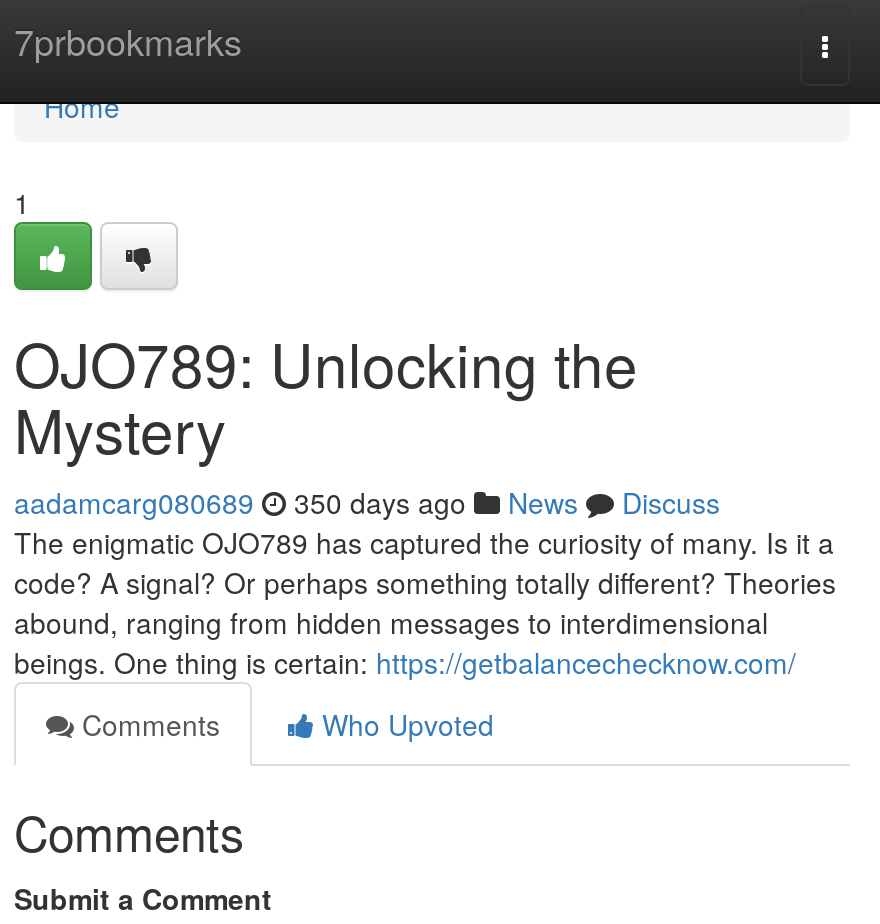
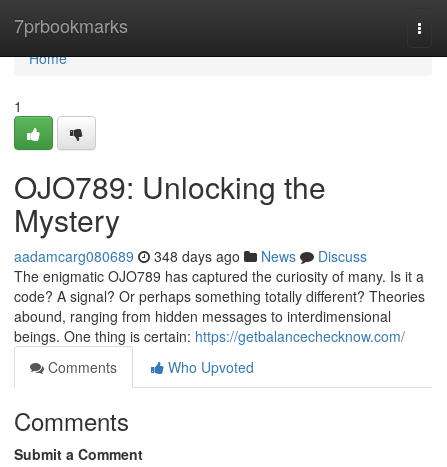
- aadamcarg080689 350 days ago News Discuss
+ aadamcarg080689 348 days ago News Discuss
